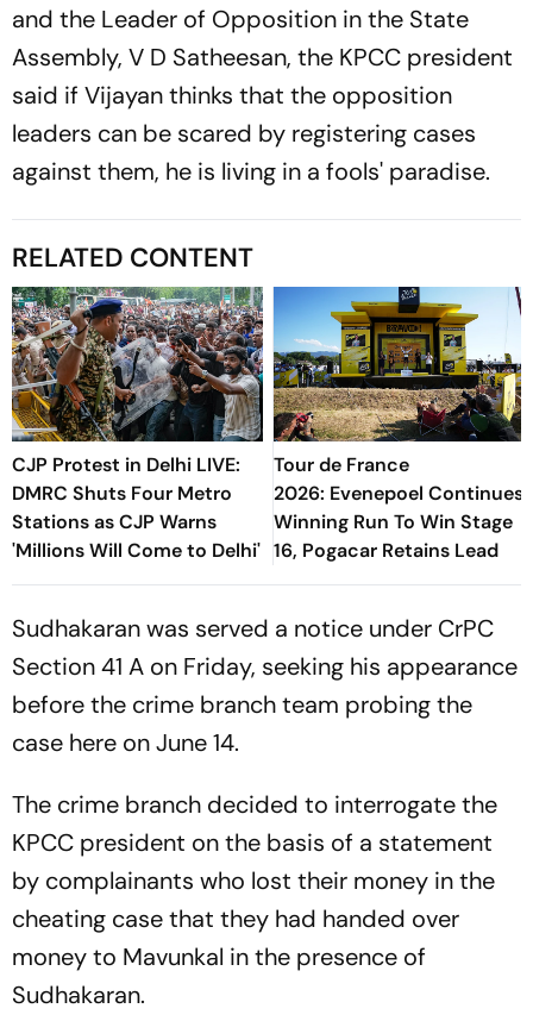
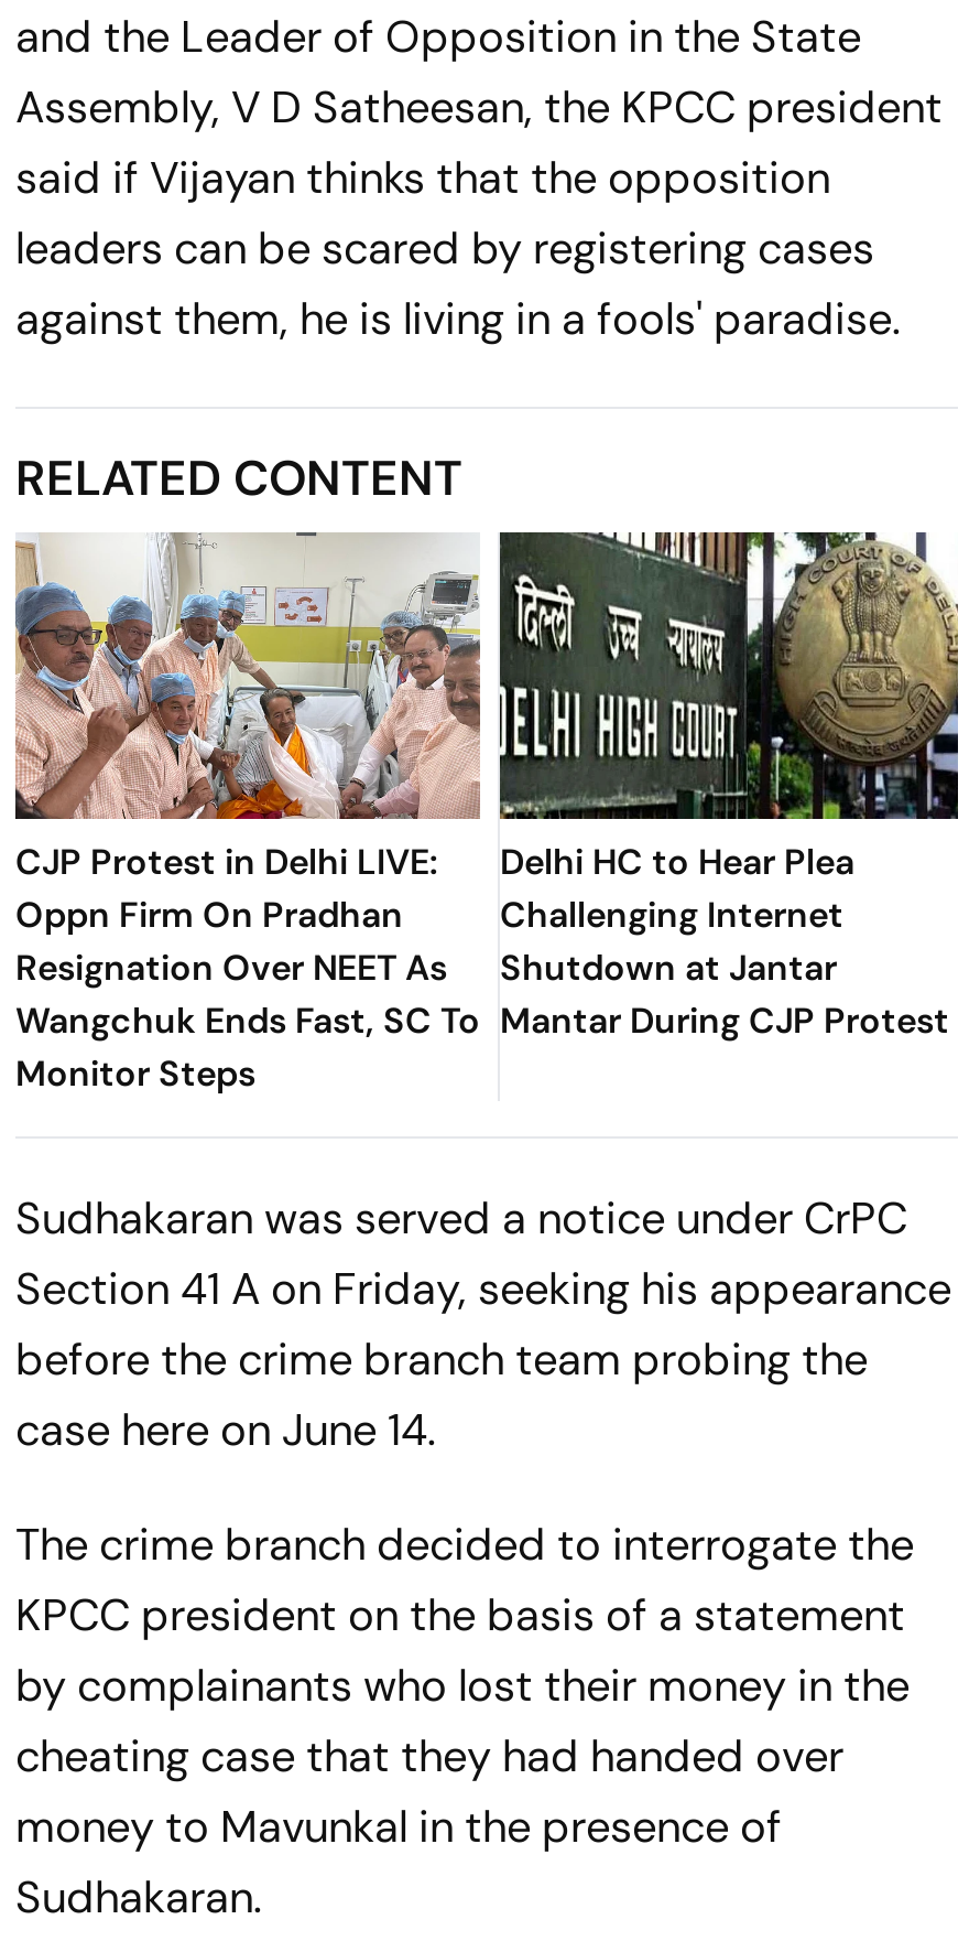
- [image]
- Tour de France
- 2026: Evenepoel Continues
- Winning Run To Win Stage
- 16, Pogacar Retains Lead
+ [image]
+ Delhi HC to Hear Plea
+ Challenging Internet
+ Shutdown at Jantar
+ Mantar During CJP Protest

- [image]
+ [image]

- DMRC Shuts Four Metro
- Stations as CJP Warns
- 'Millions Will Come to Delhi'
+ Oppn Firm On Pradhan
+ Resignation Over NEET As
+ Wangchuk Ends Fast, SC To
+ Monitor Steps
